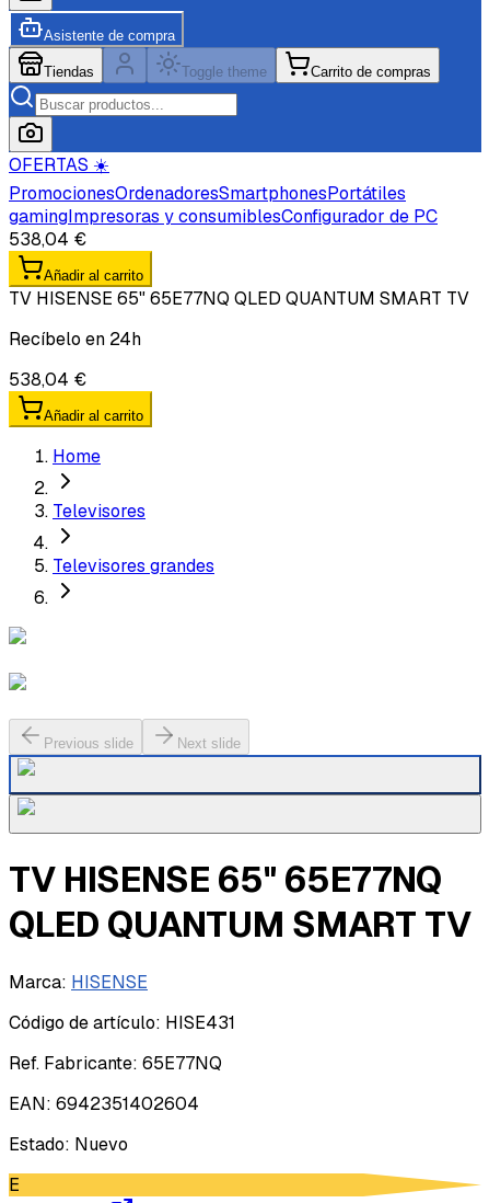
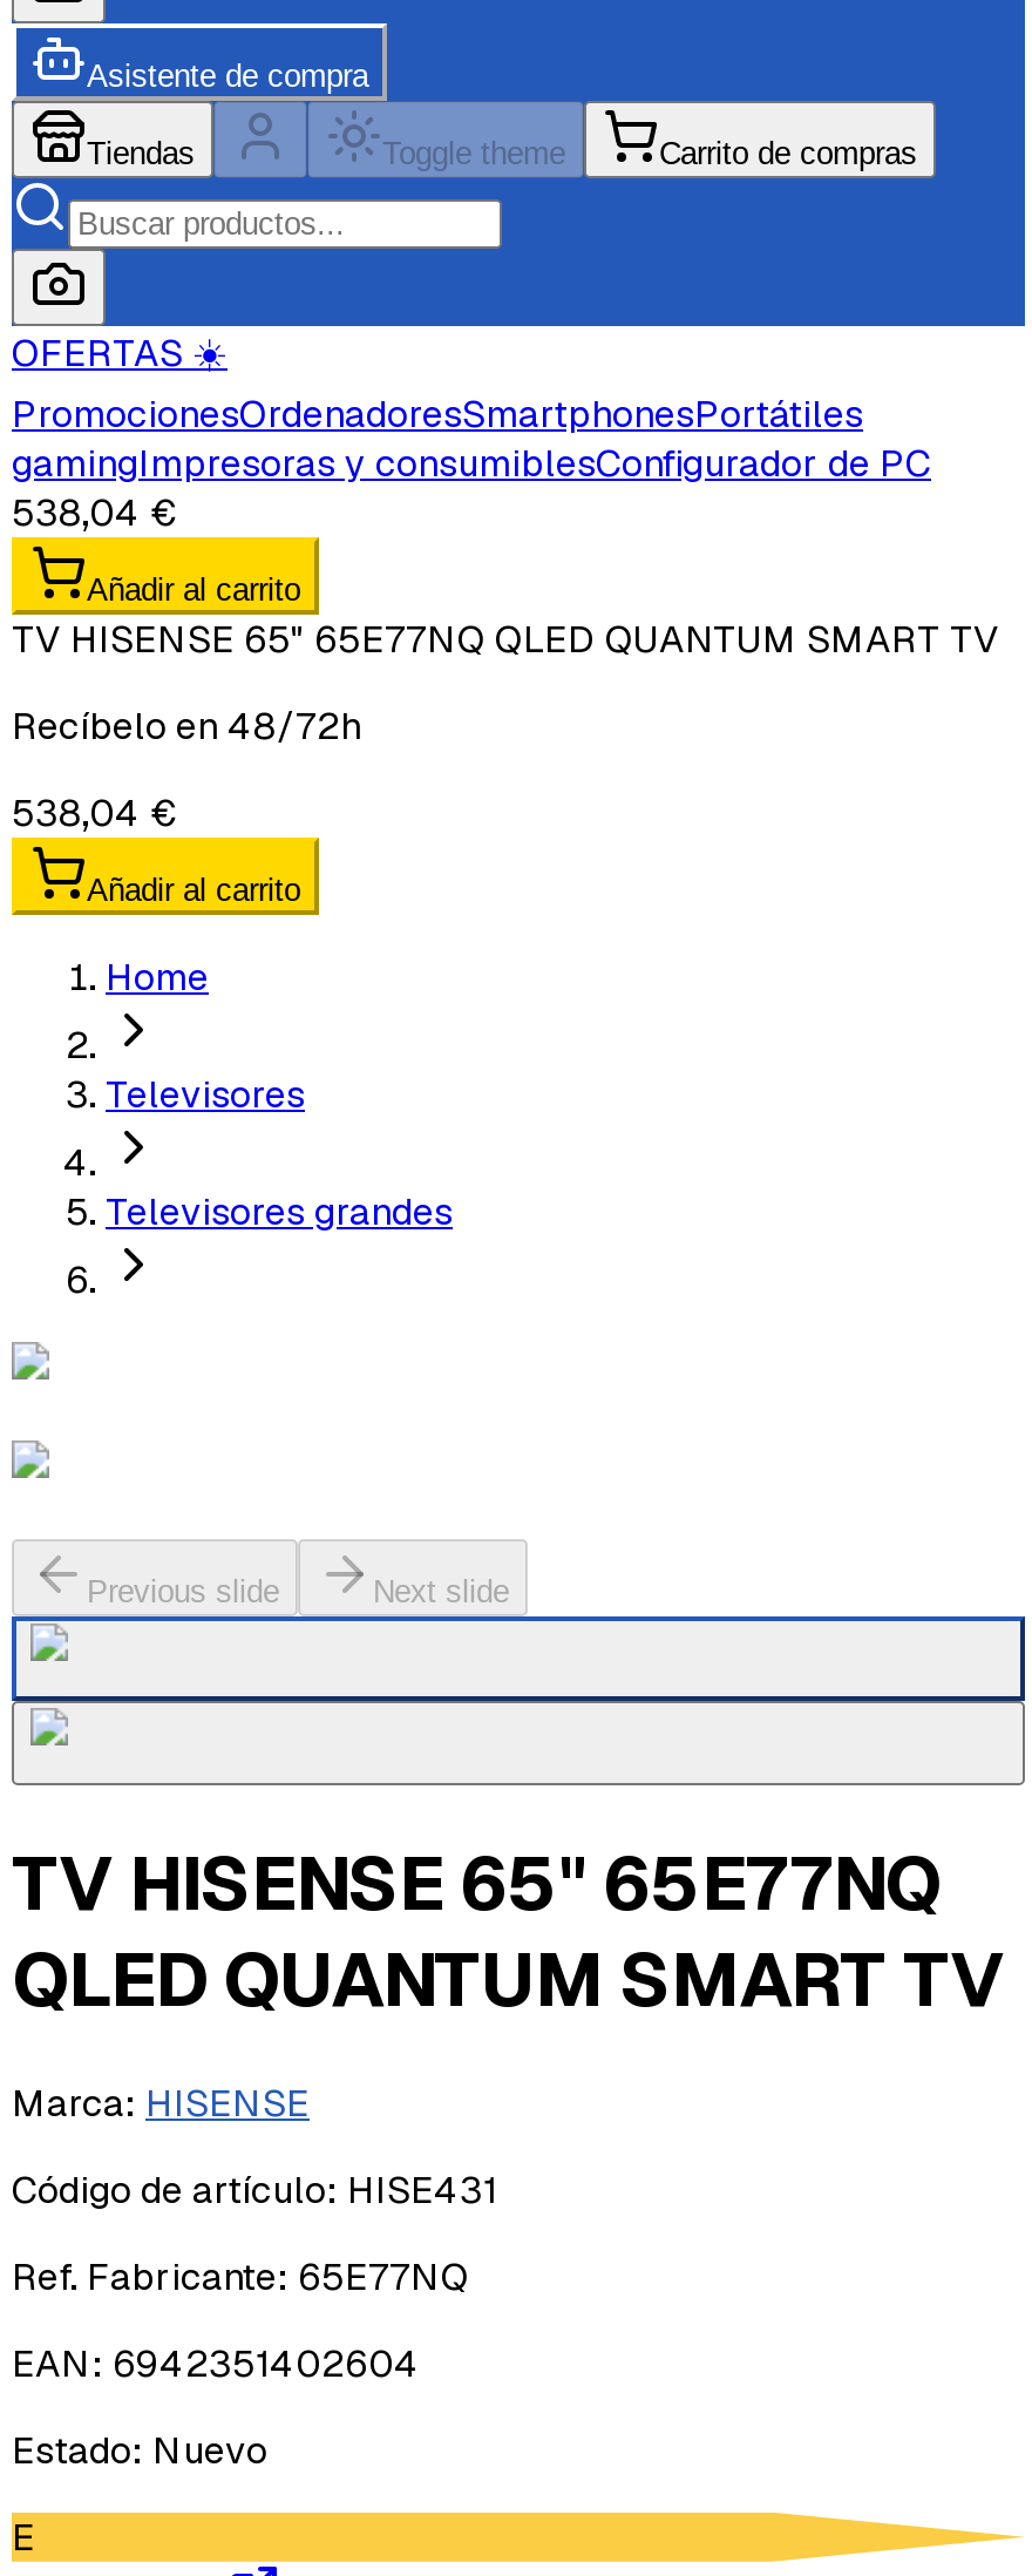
- Recíbelo en 24h
+ Recíbelo en 48/72h
